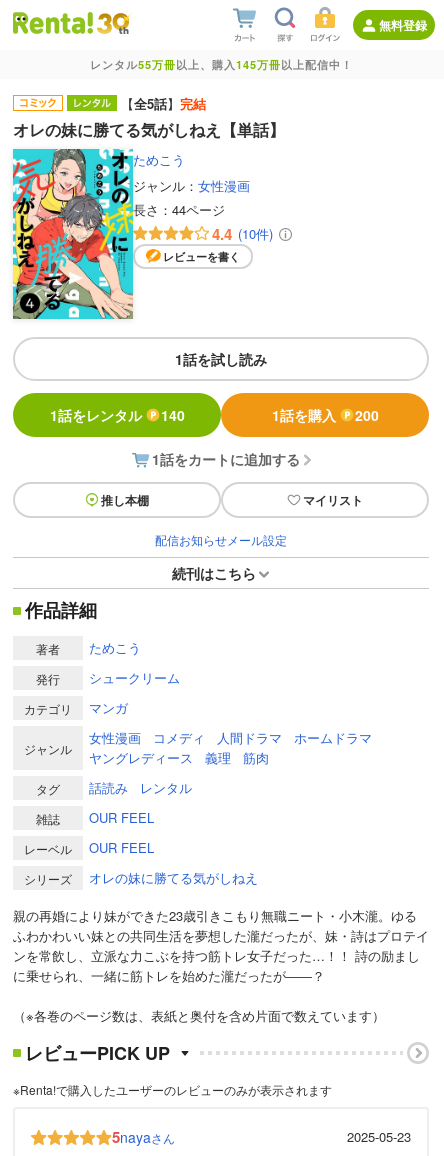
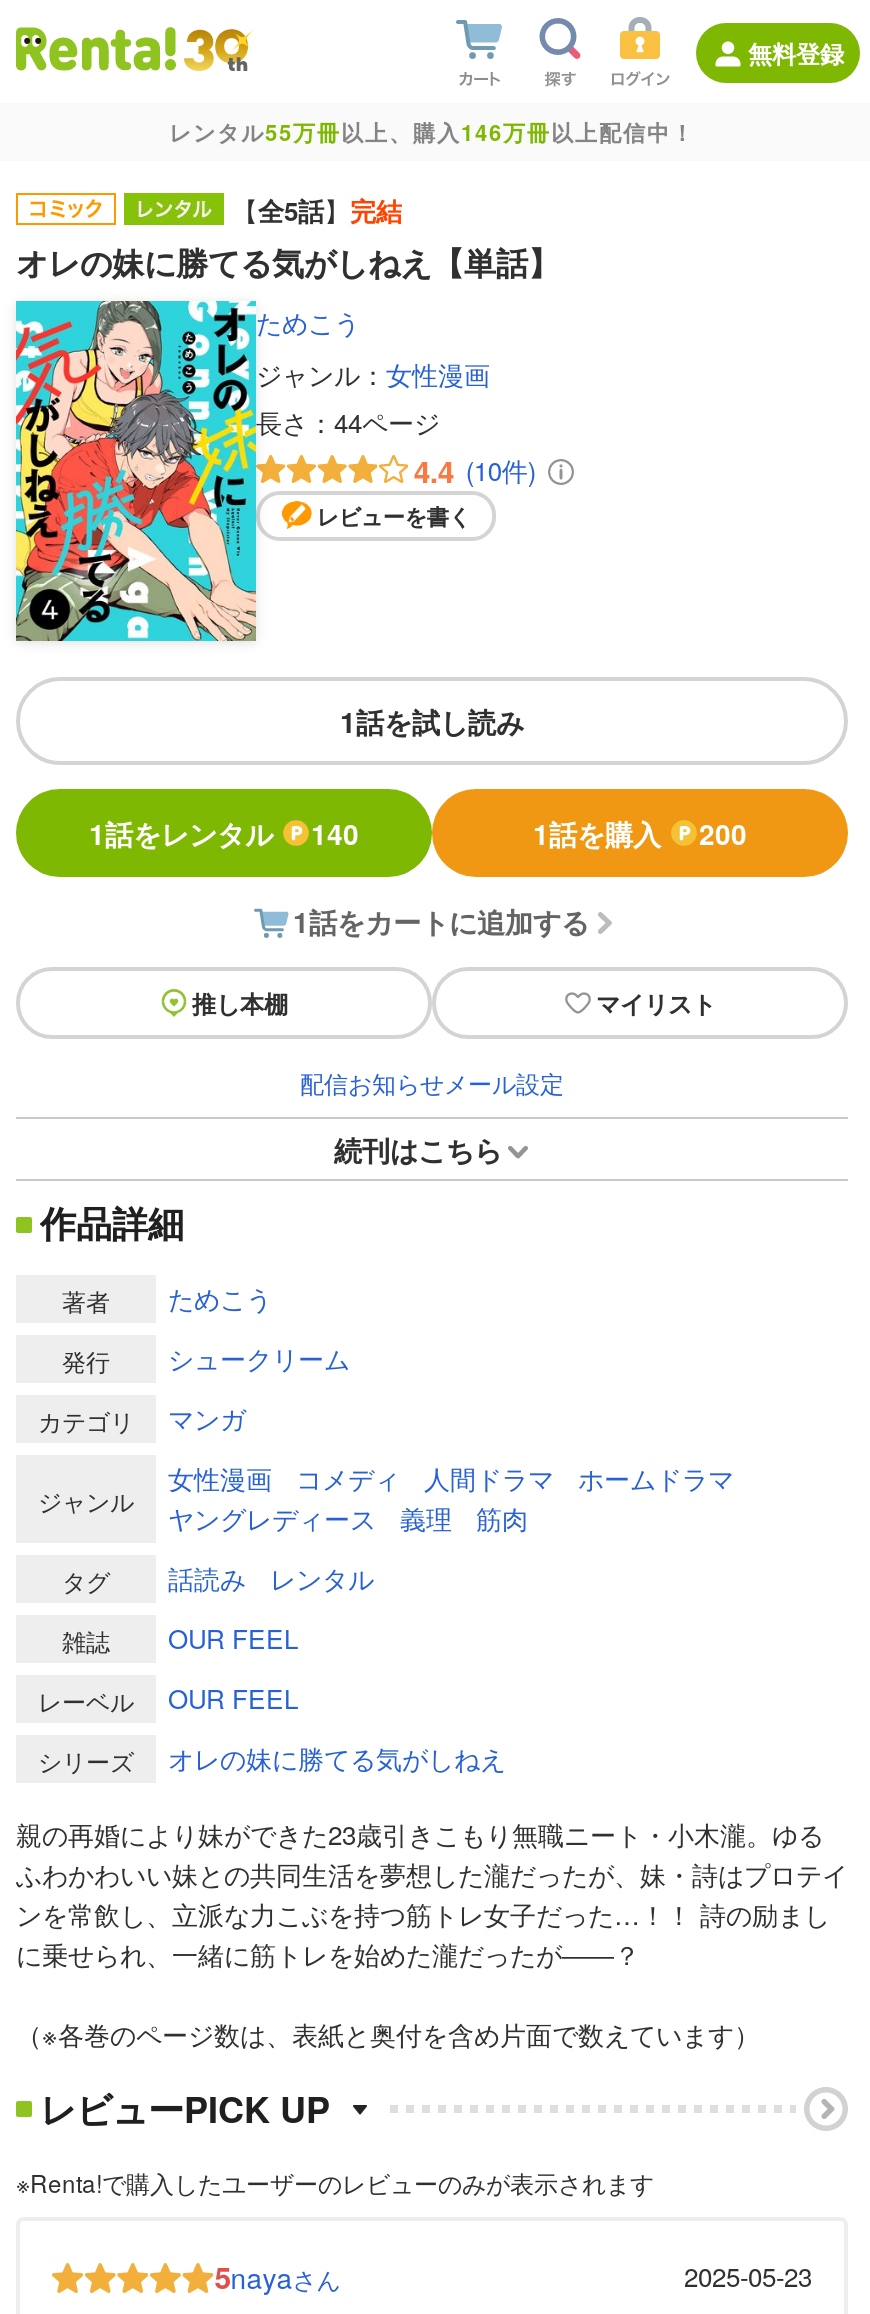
- レンタル55万冊以上、購入145万冊以上配信中！
+ レンタル55万冊以上、購入146万冊以上配信中！
